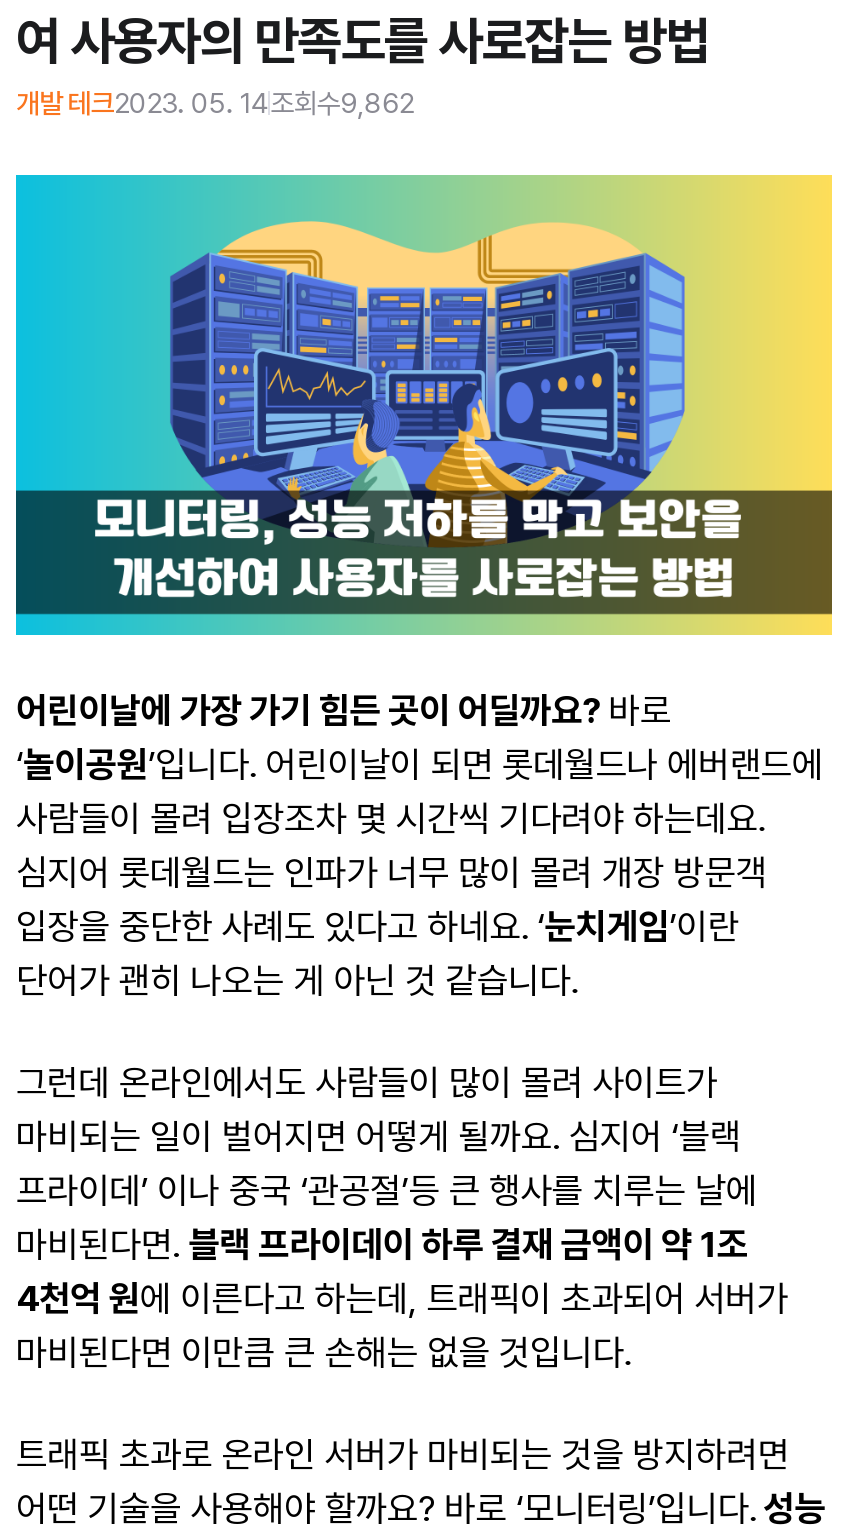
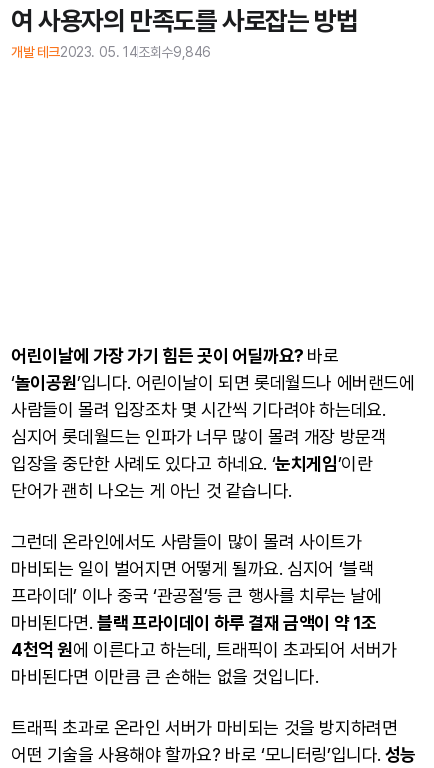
- 개발 테크2023. 05. 14조회수9,862
+ 개발 테크2023. 05. 14조회수9,846

- [image]
